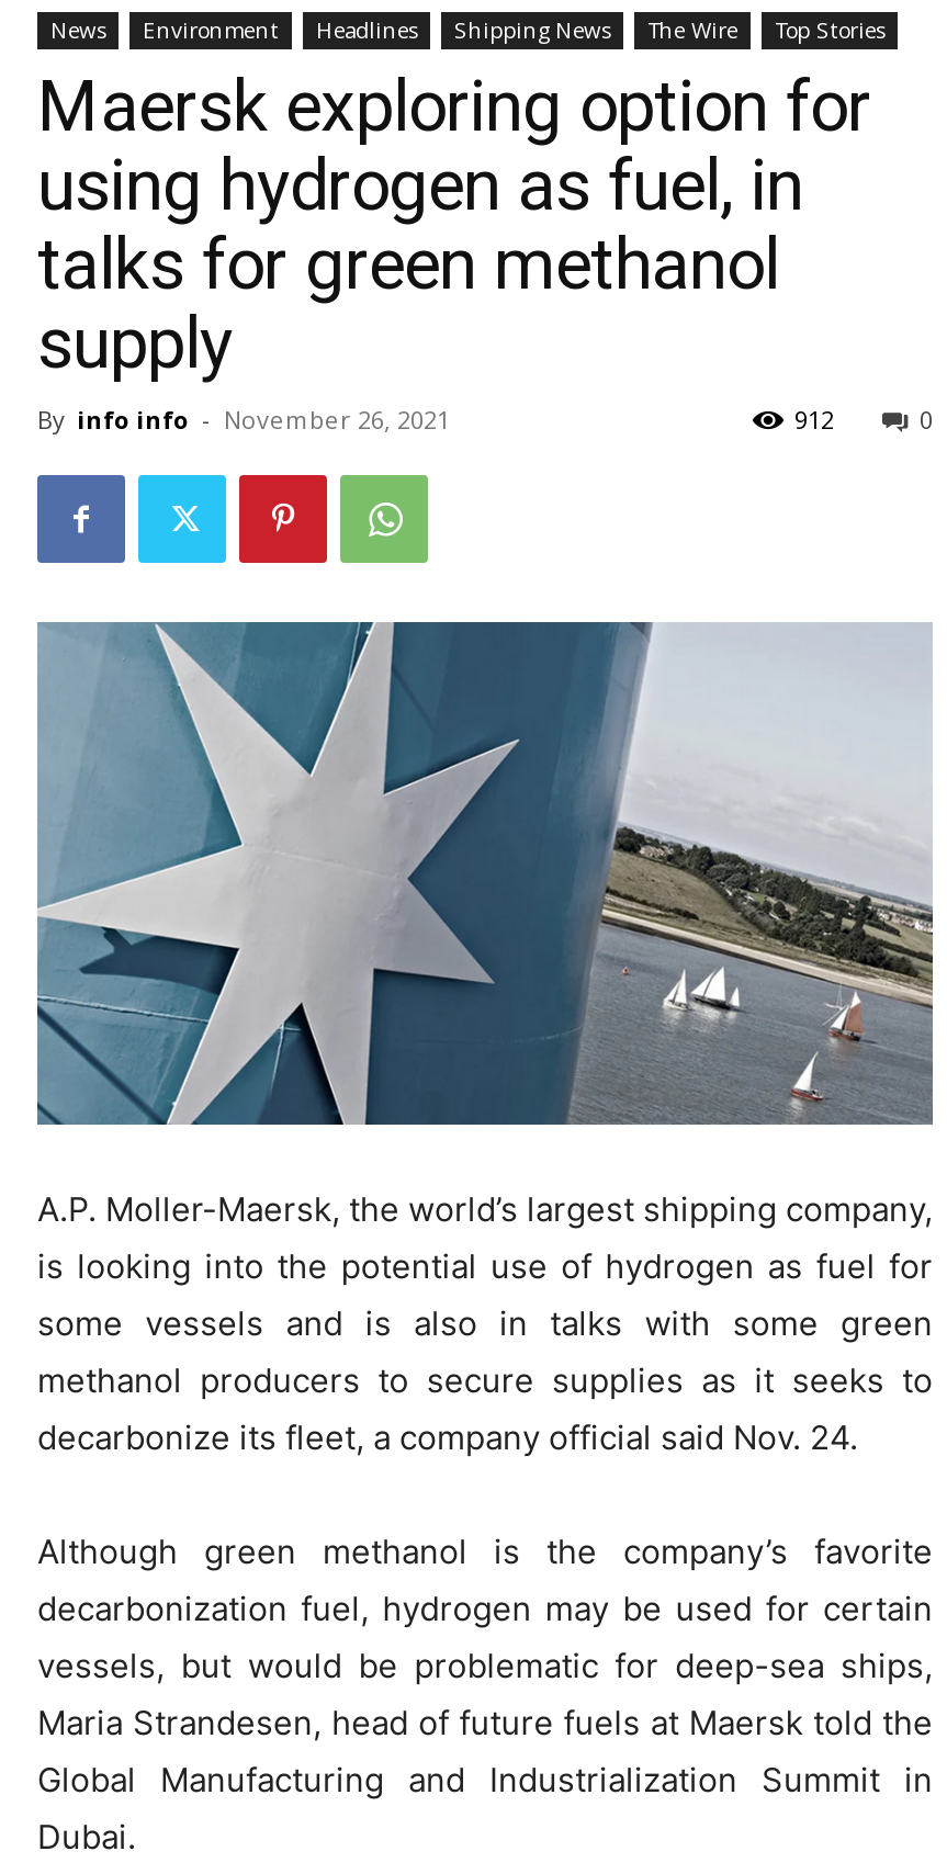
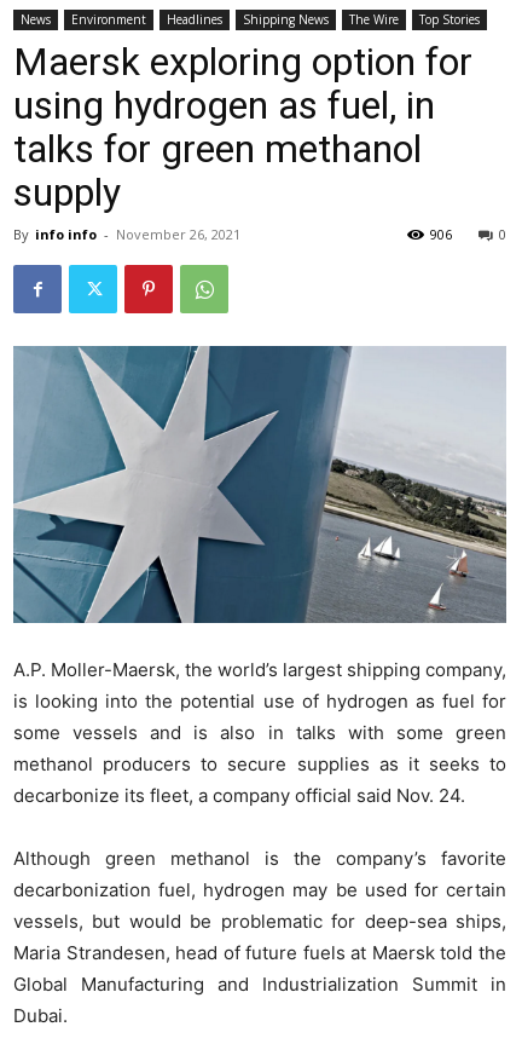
- 912
+ 906
